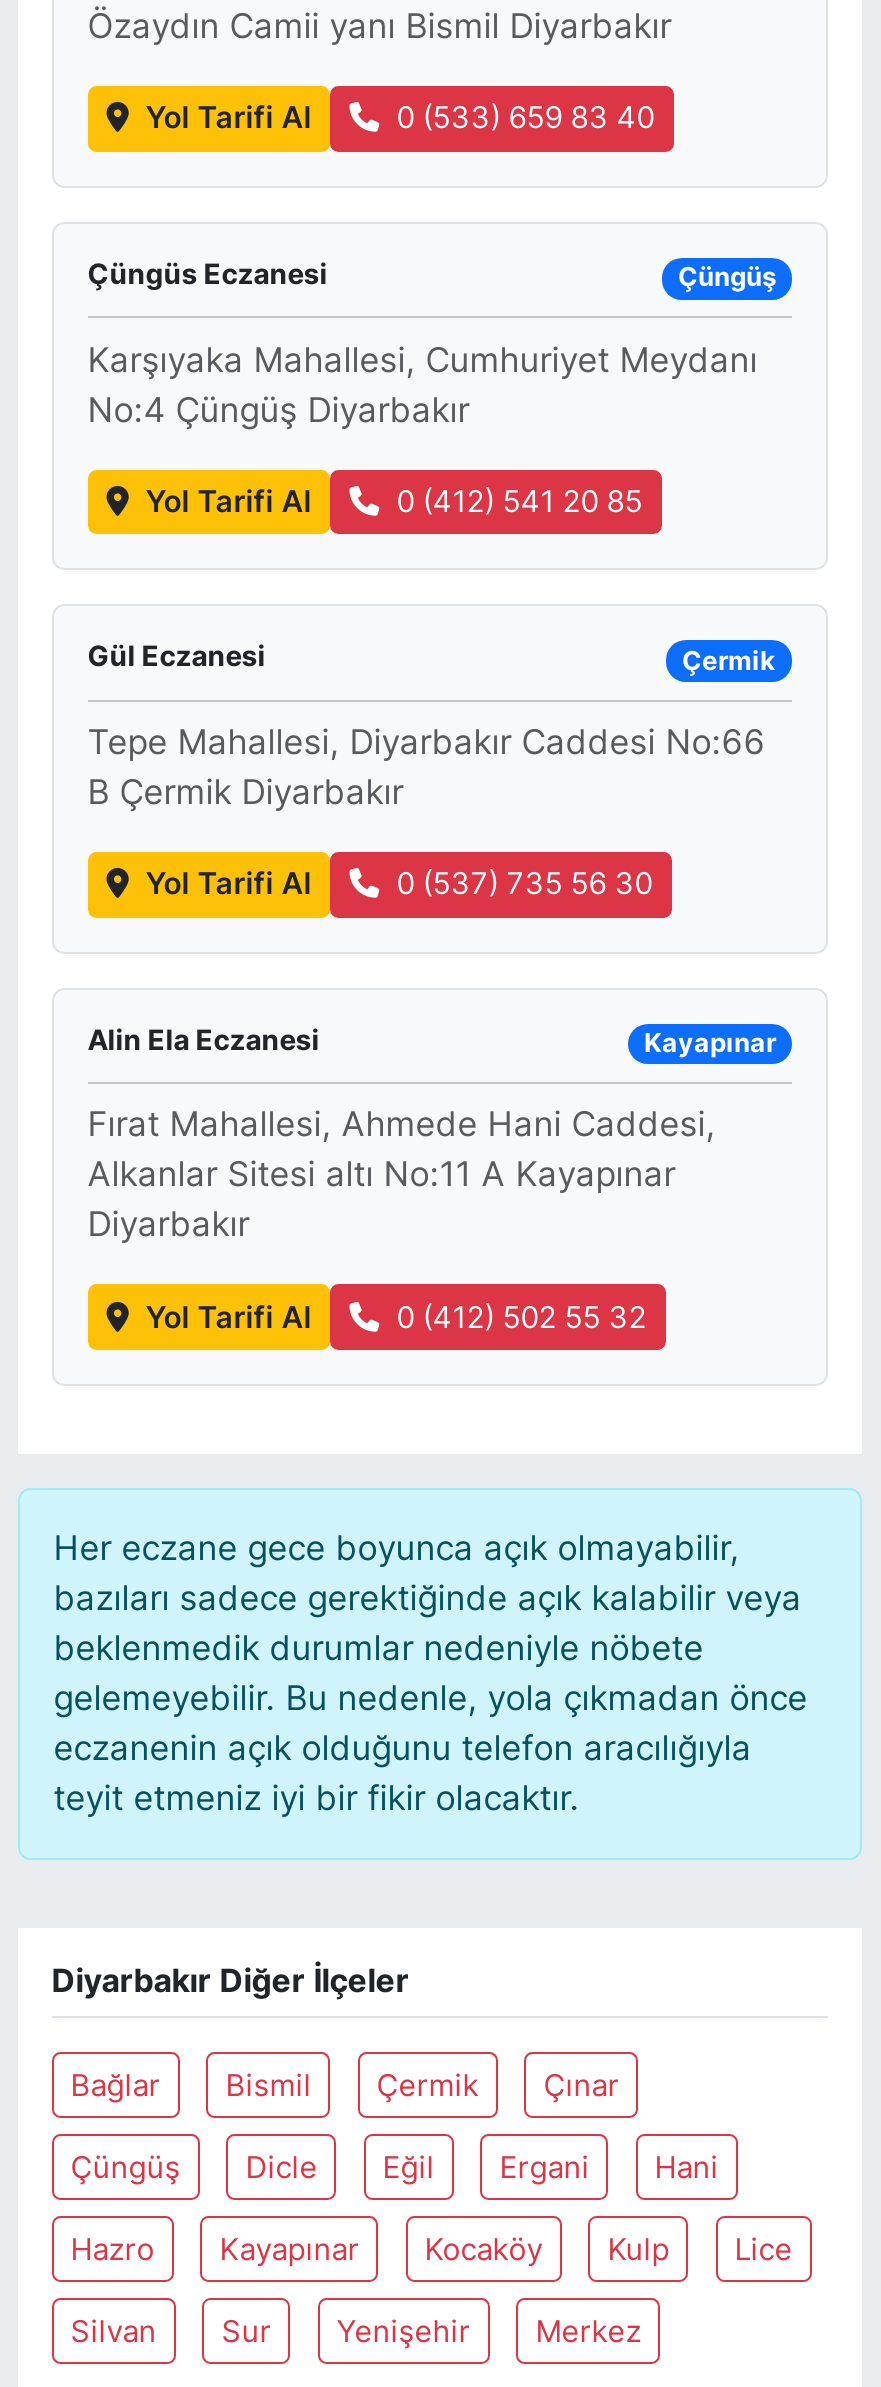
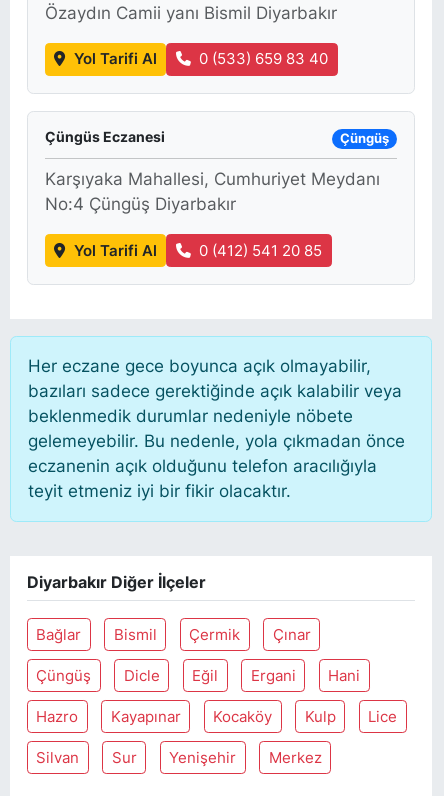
- Gül Eczanesi
- Çermik
- Tepe Mahallesi, Diyarbakır Caddesi No:66
- B Çermik Diyarbakır
- Yol Tarifi Al
- 0 (537) 735 56 30

- Alin Ela Eczanesi
- Kayapınar
- Fırat Mahallesi, Ahmede Hani Caddesi,
- Alkanlar Sitesi altı No:11 A Kayapınar
- Diyarbakır
- Yol Tarifi Al
- 0 (412) 502 55 32
